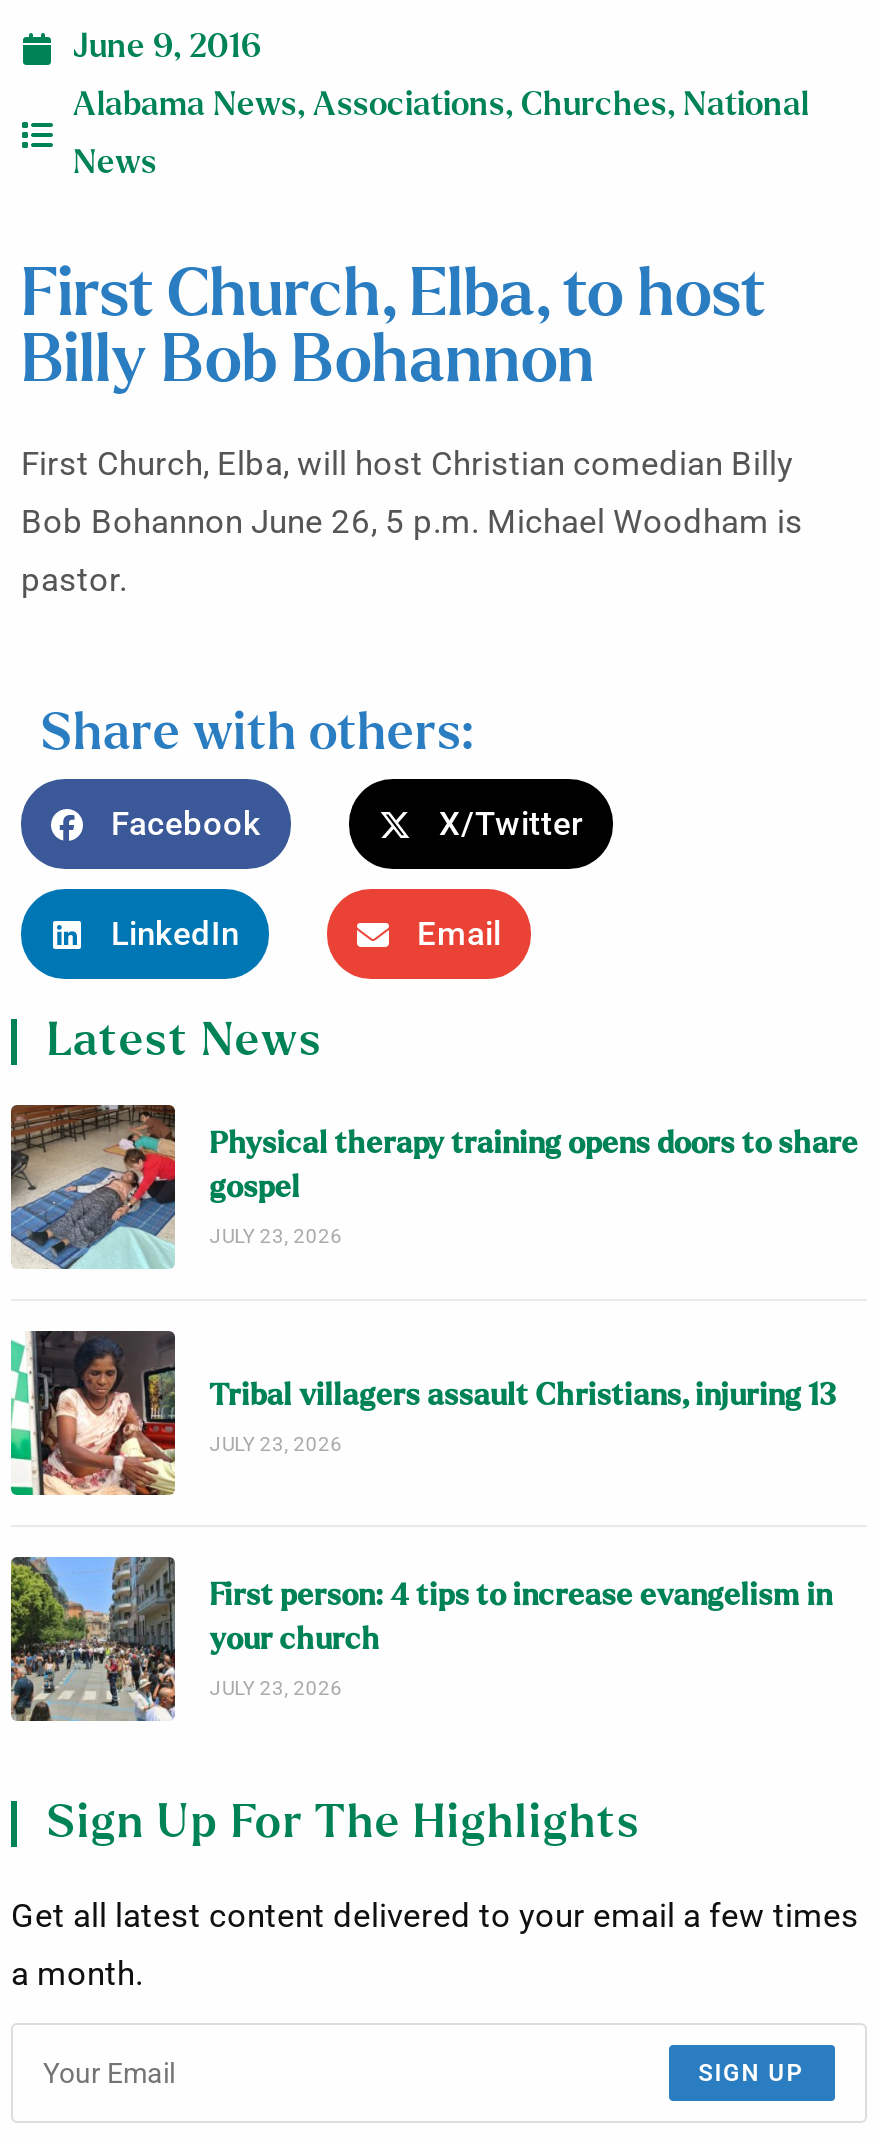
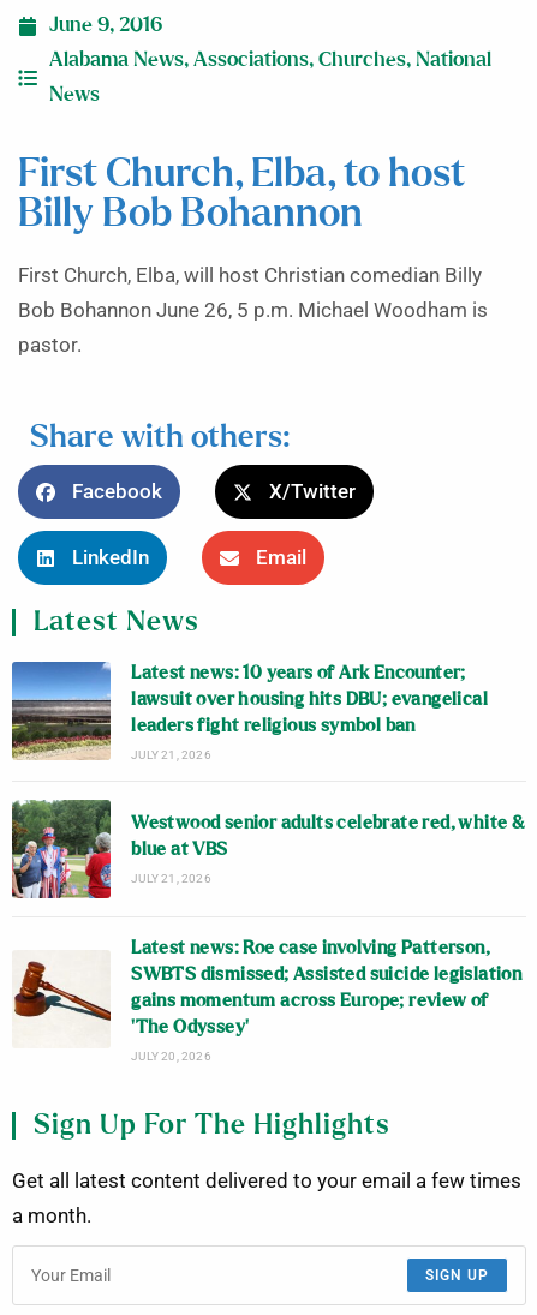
- [image]
- Physical therapy training opens doors to share
- gospel
- JULY 23, 2026
+ [image]
+ Latest news: 10 years of Ark Encounter;
+ lawsuit over housing hits DBU; evangelical
+ leaders fight religious symbol ban
+ JULY 21, 2026

- [image]
- Tribal villagers assault Christians, injuring 13
- JULY 23, 2026
+ [image]
+ Westwood senior adults celebrate red, white &
+ blue at VBS
+ JULY 21, 2026

- [image]
- First person: 4 tips to increase evangelism in
- your church
- JULY 23, 2026
+ [image]
+ Latest news: Roe case involving Patterson,
+ SWBTS dismissed; Assisted suicide legislation
+ gains momentum across Europe; review of
+ ‘The Odyssey’
+ JULY 20, 2026
